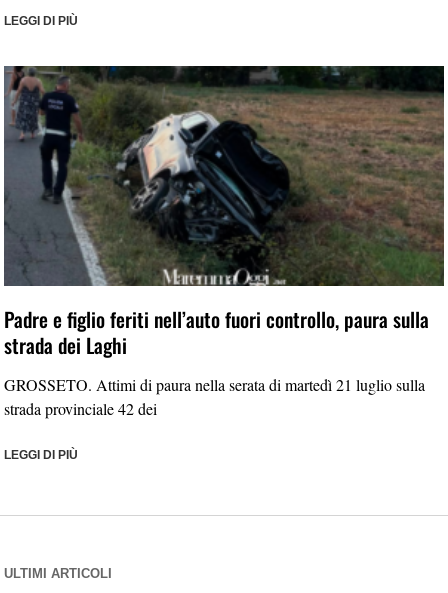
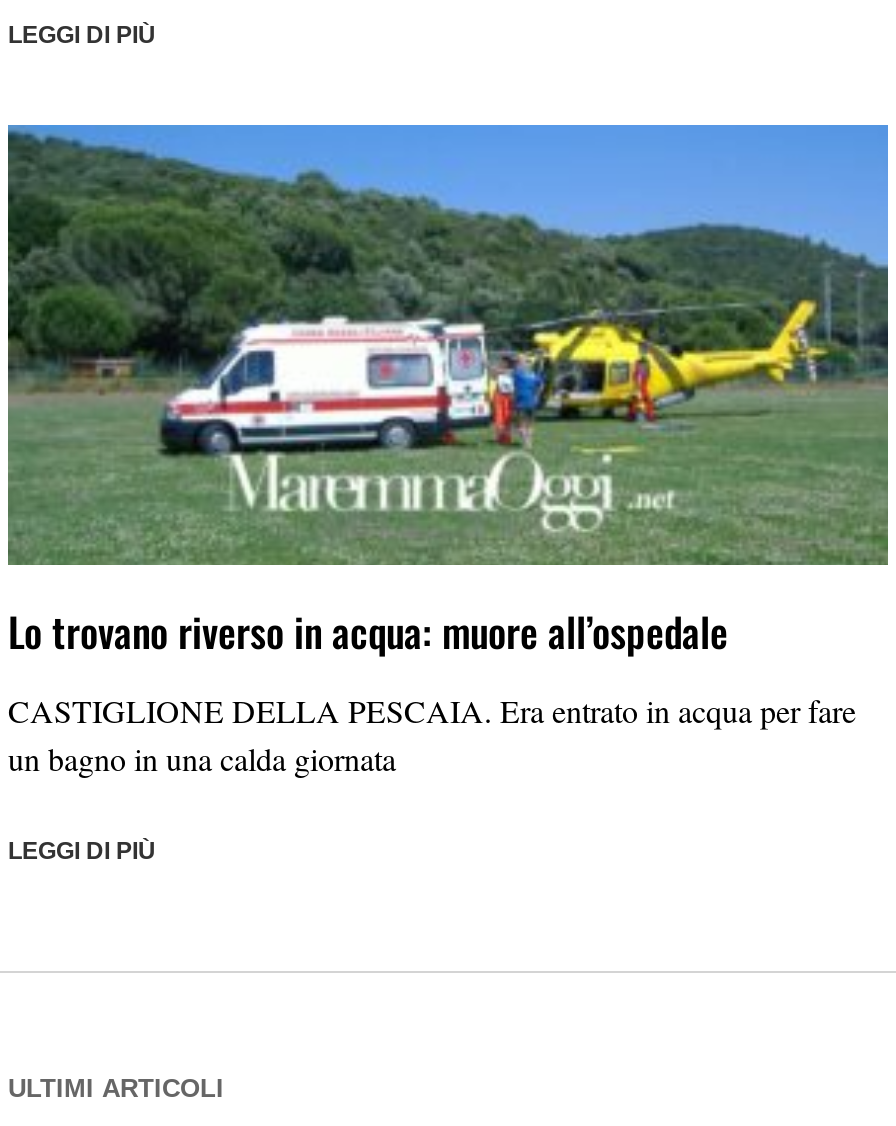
- [image]
- Padre e figlio feriti nell’auto fuori controllo, paura sulla
- strada dei Laghi
+ [image]
+ Lo trovano riverso in acqua: muore all’ospedale

- GROSSETO. Attimi di paura nella serata di martedì 21 luglio sulla
- strada provinciale 42 dei
+ CASTIGLIONE DELLA PESCAIA. Era entrato in acqua per fare
+ un bagno in una calda giornata
